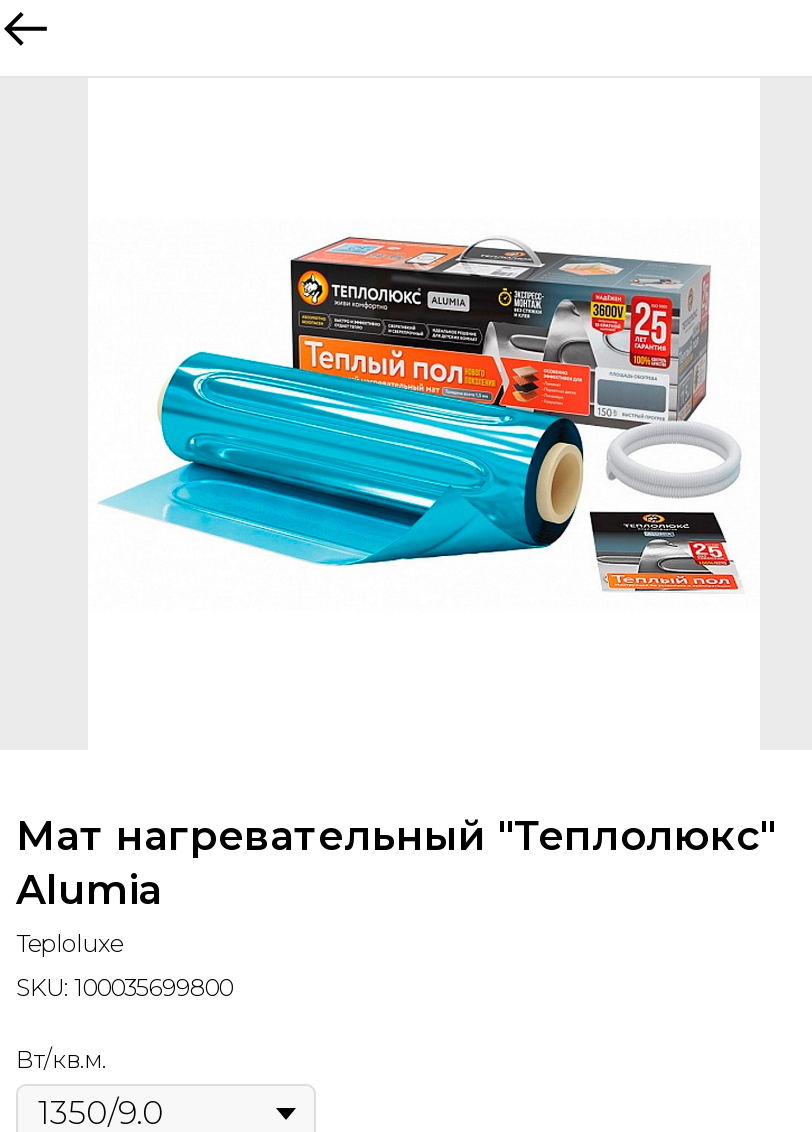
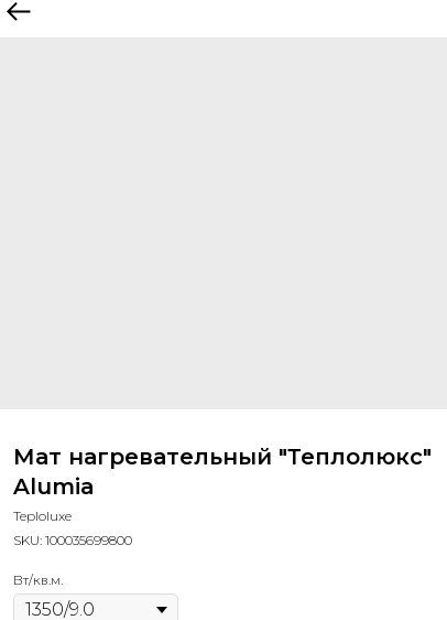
- [image]
